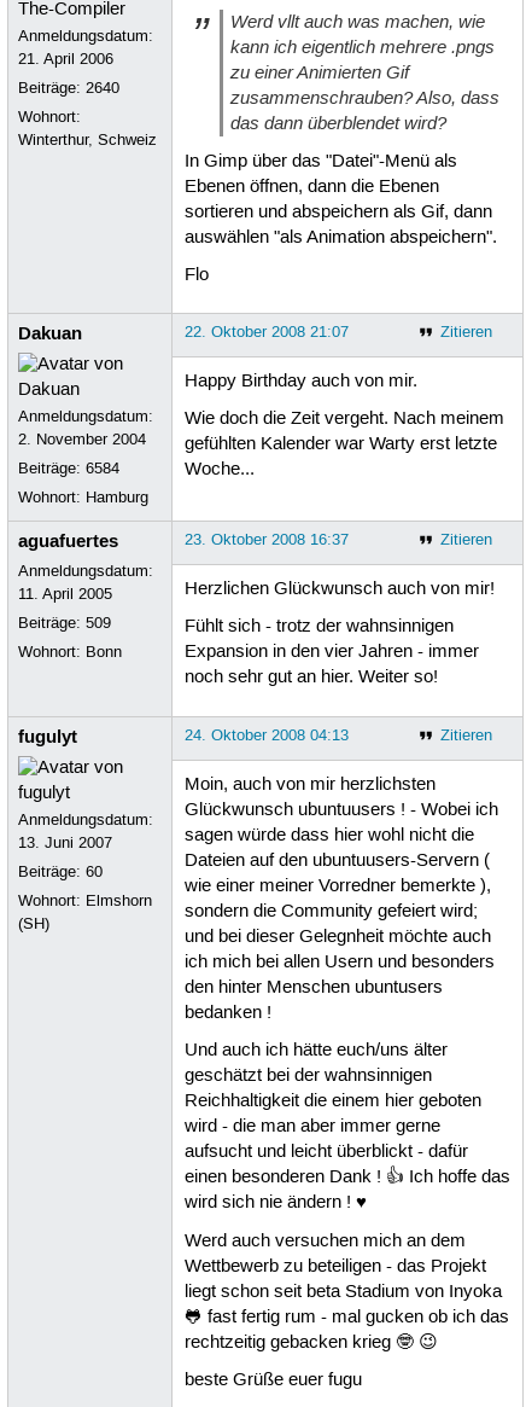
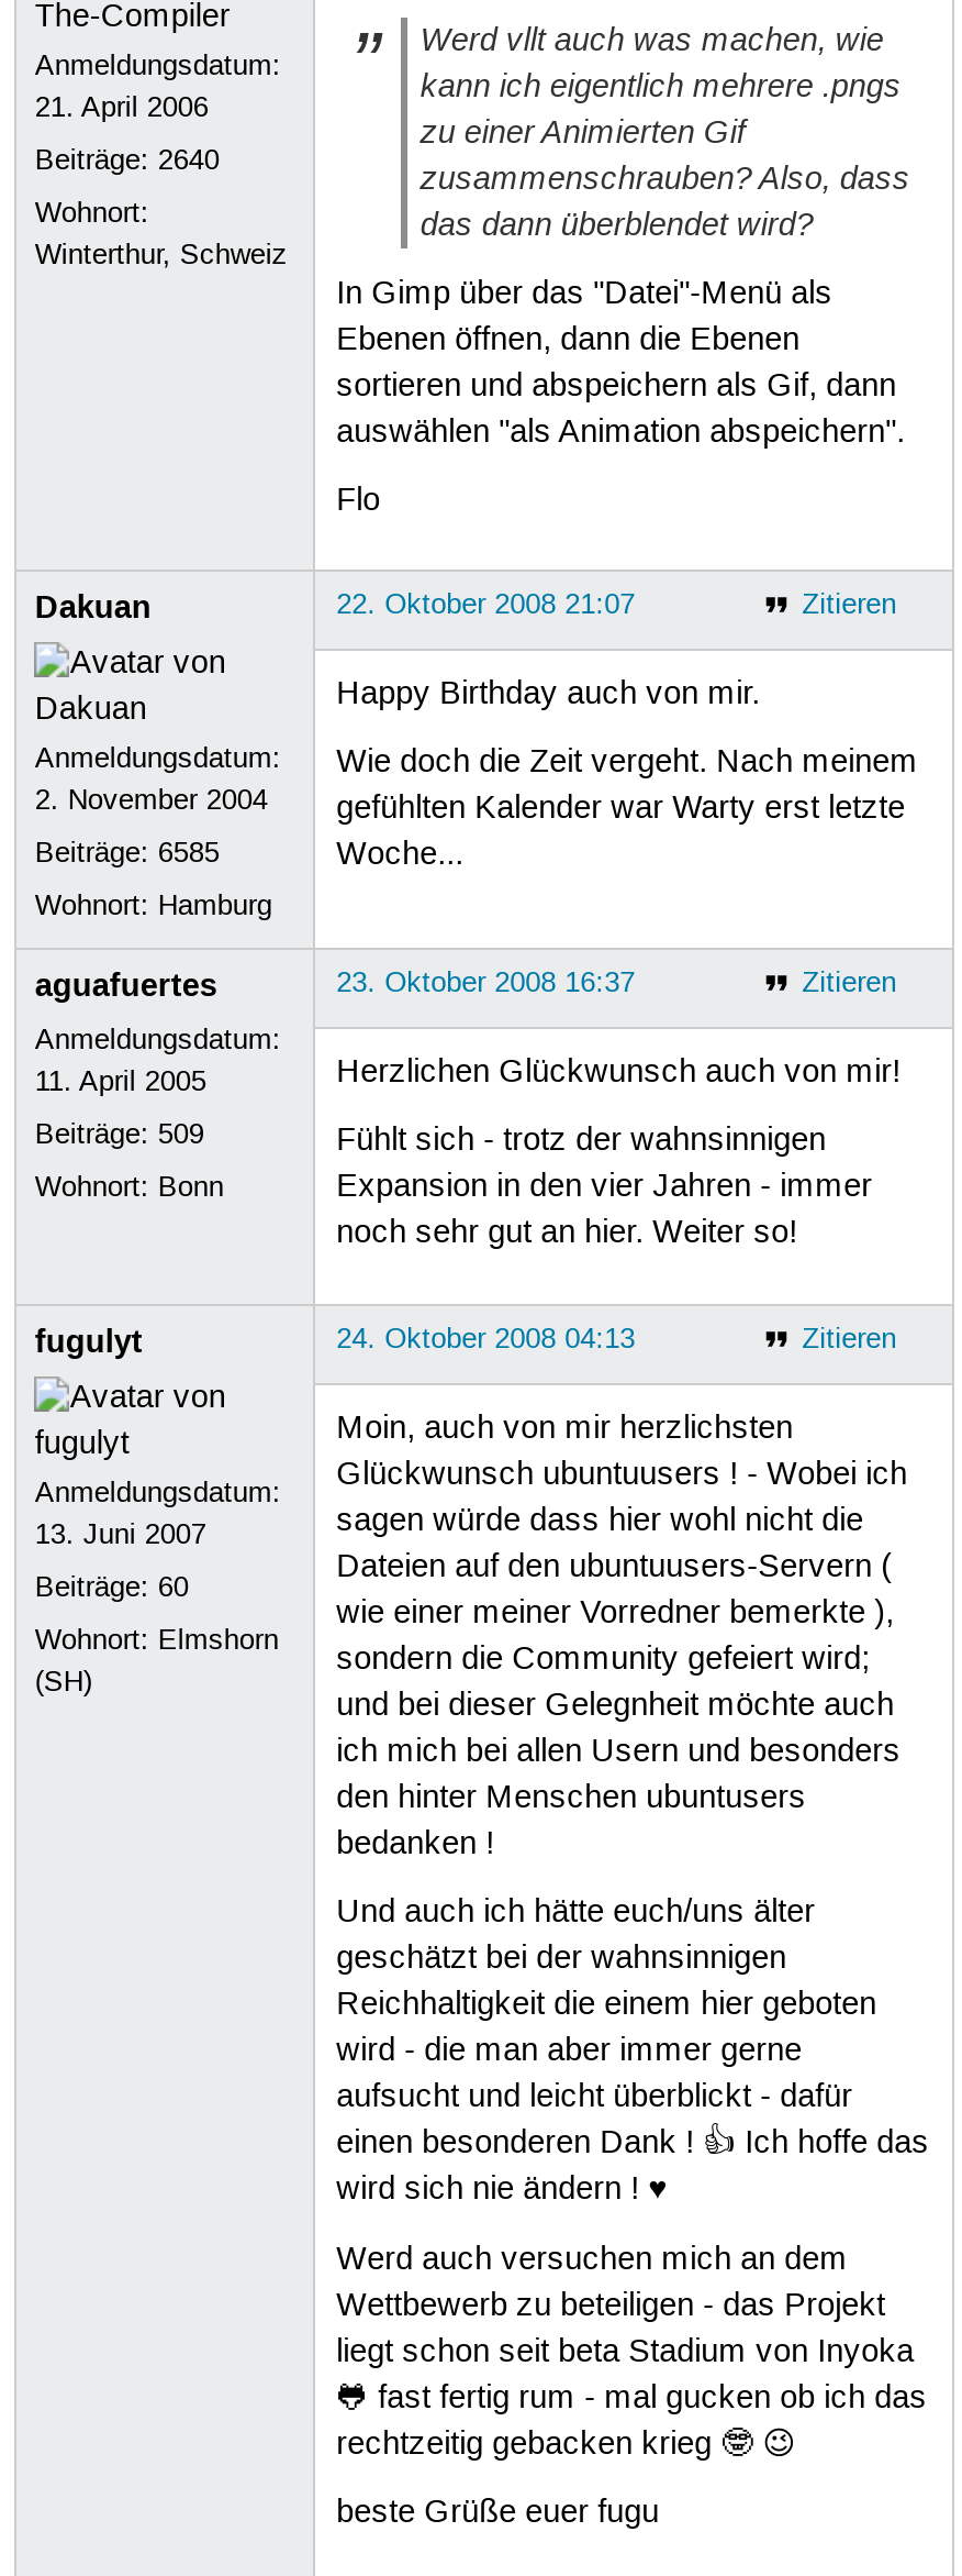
- Beiträge: 6584
+ Beiträge: 6585
